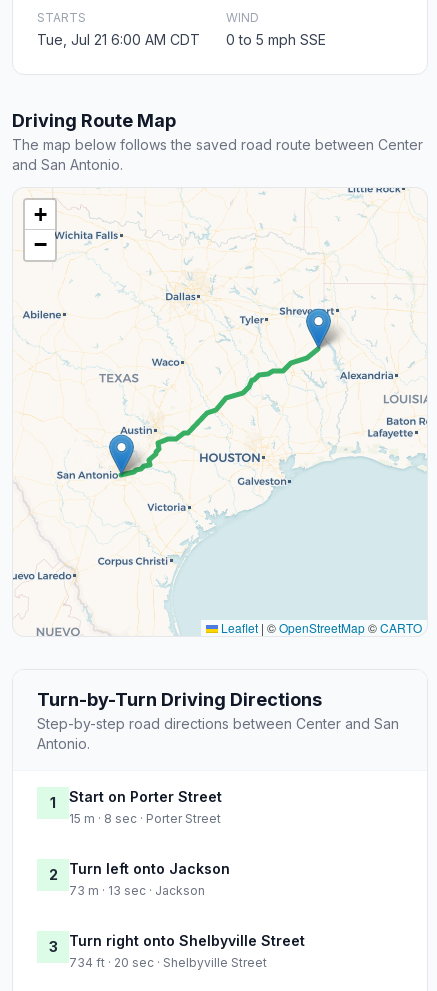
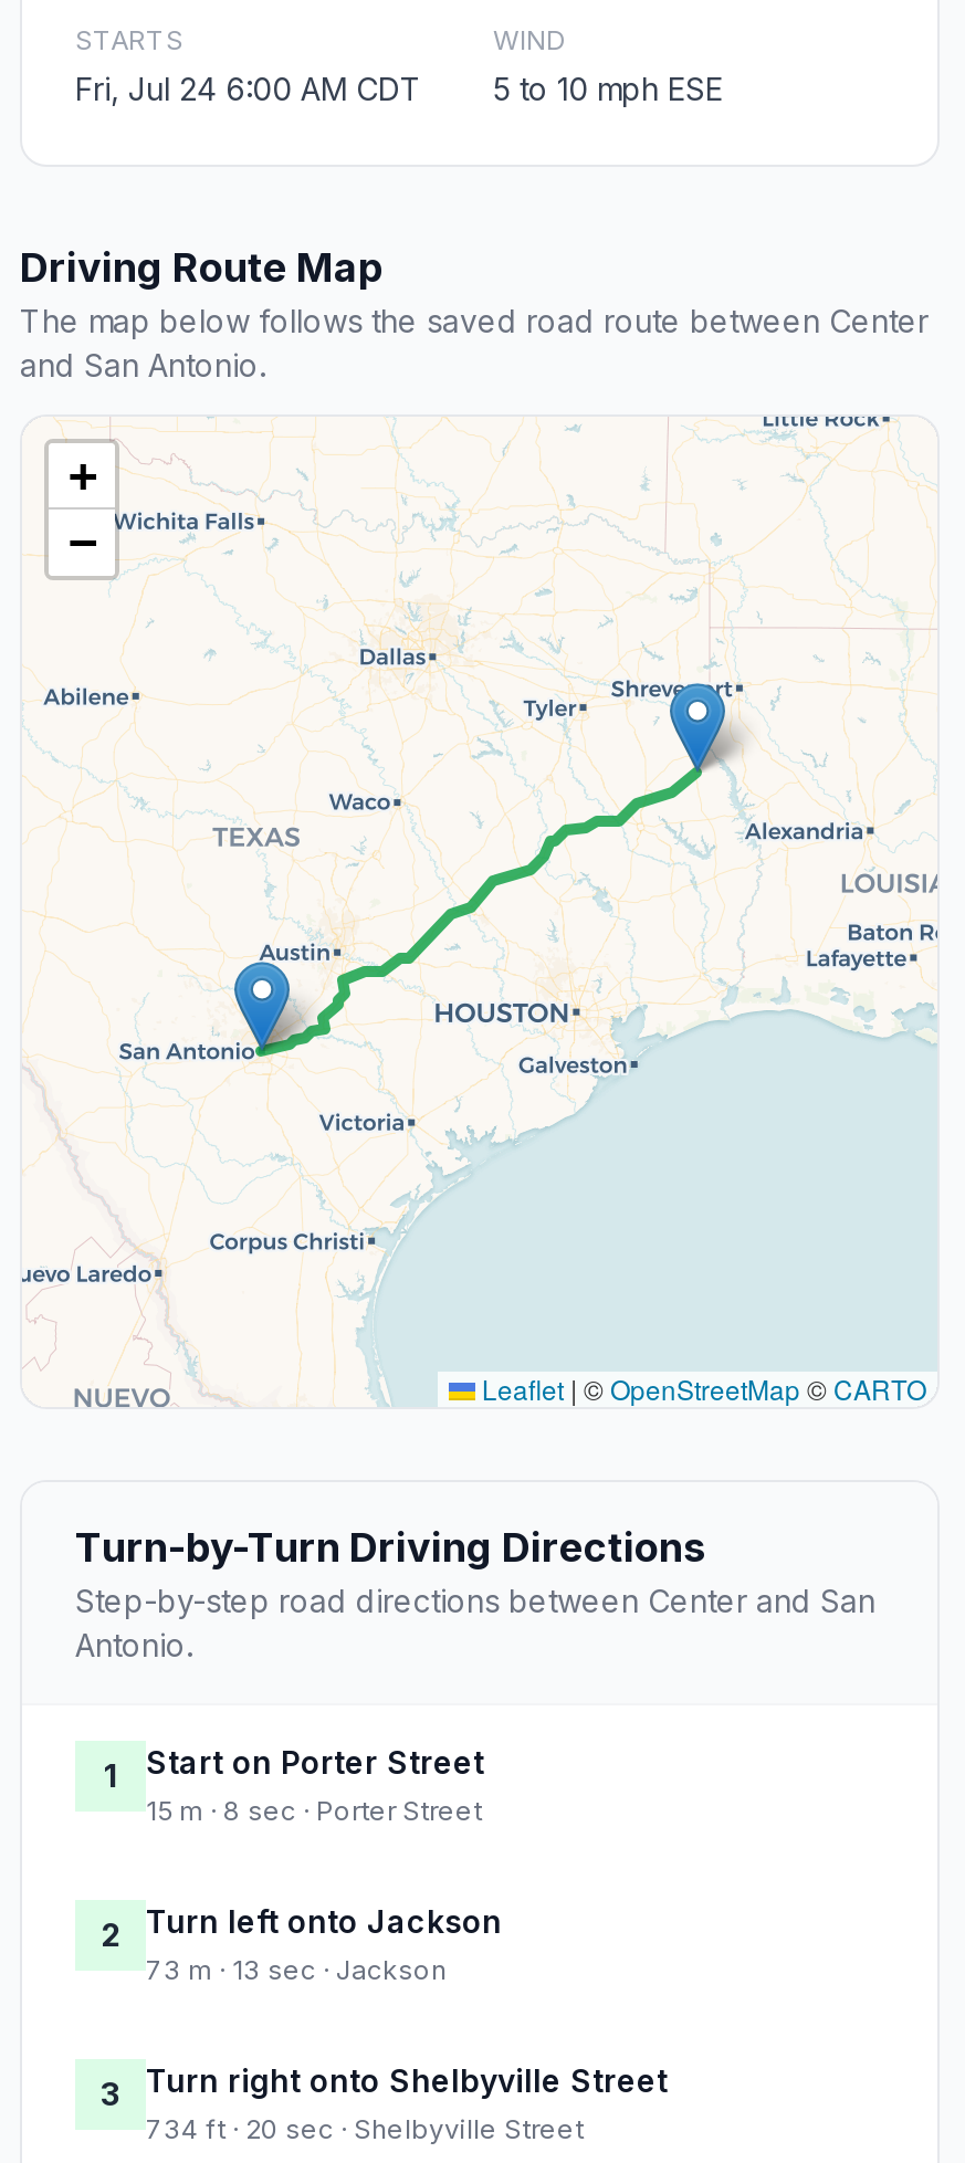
- Tue, Jul 21 6:00 AM CDT
+ Fri, Jul 24 6:00 AM CDT

- 0 to 5 mph SSE
+ 5 to 10 mph ESE
